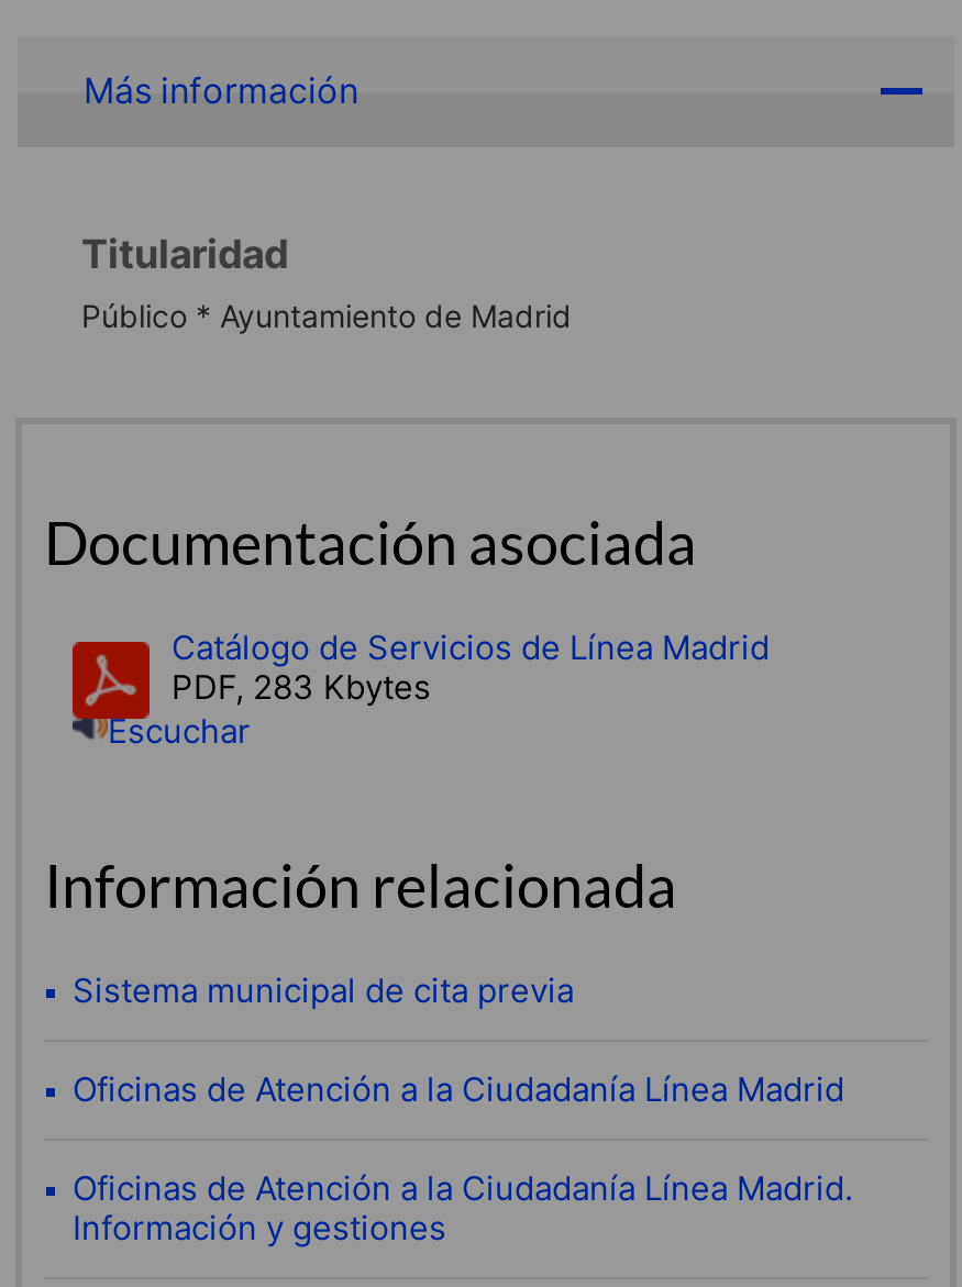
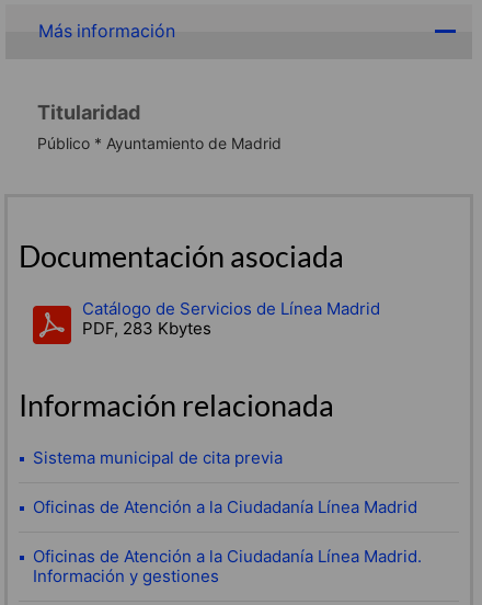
- Escuchar
